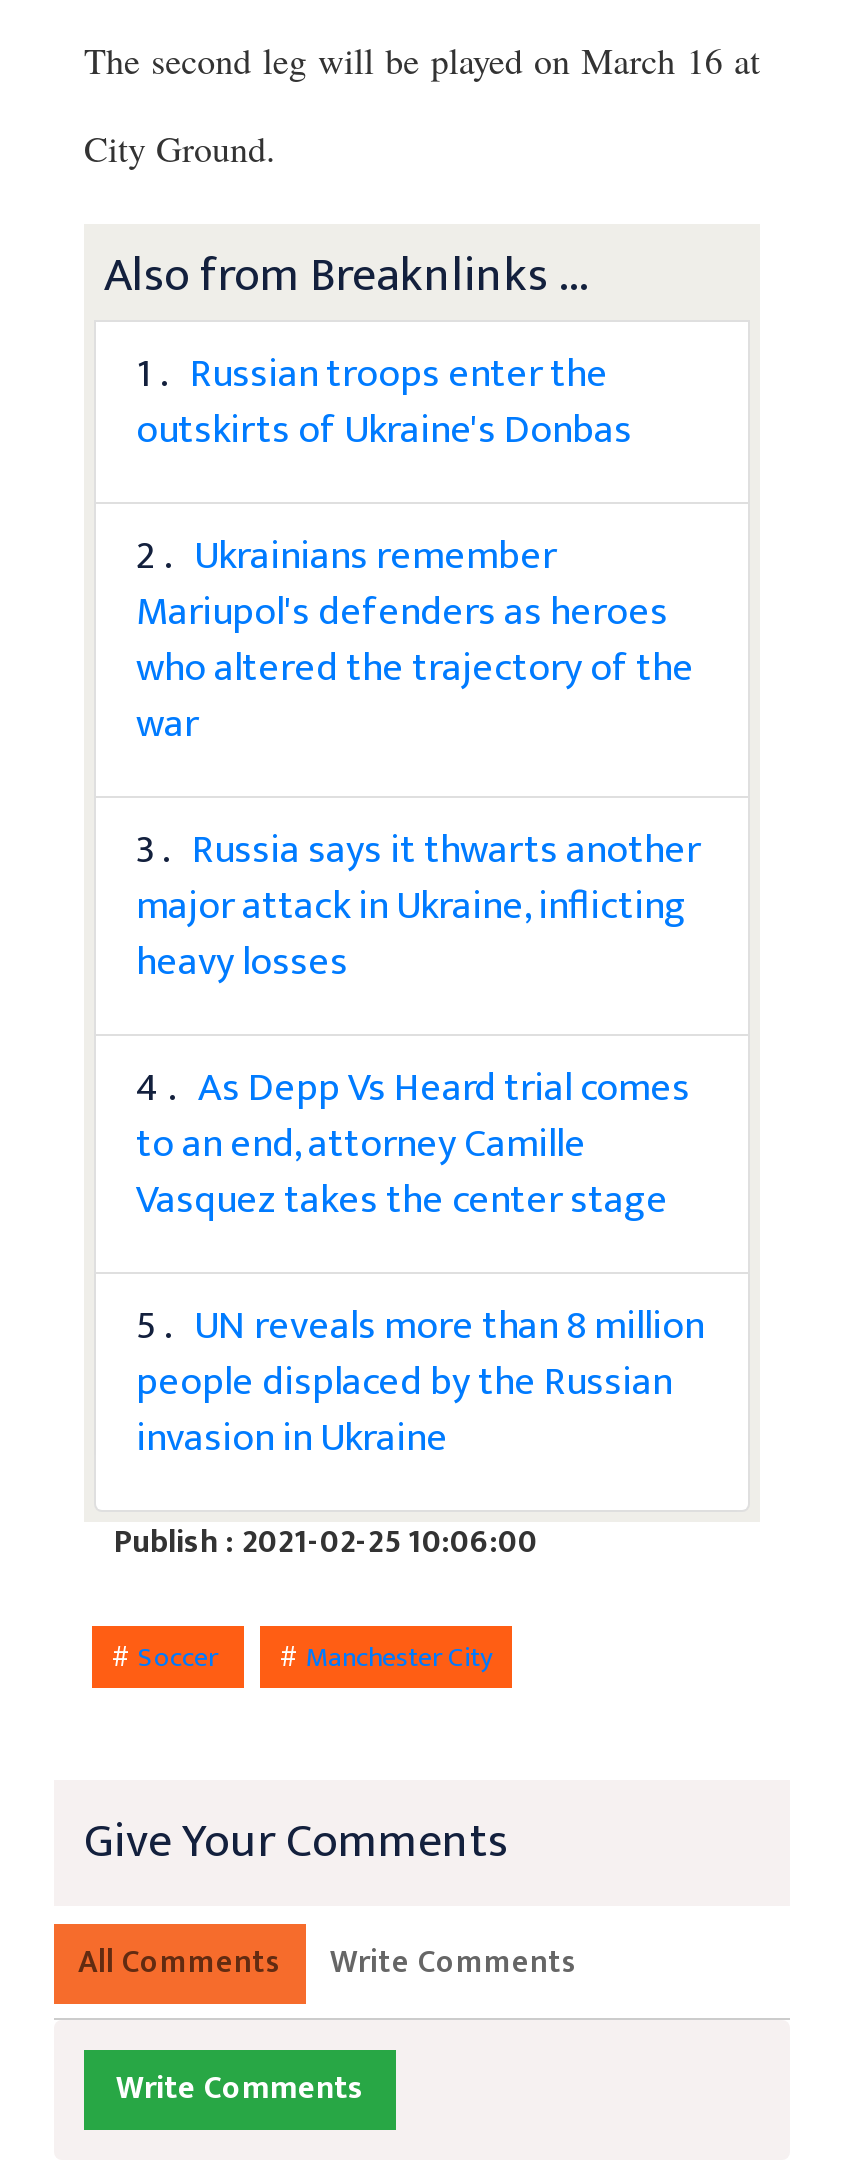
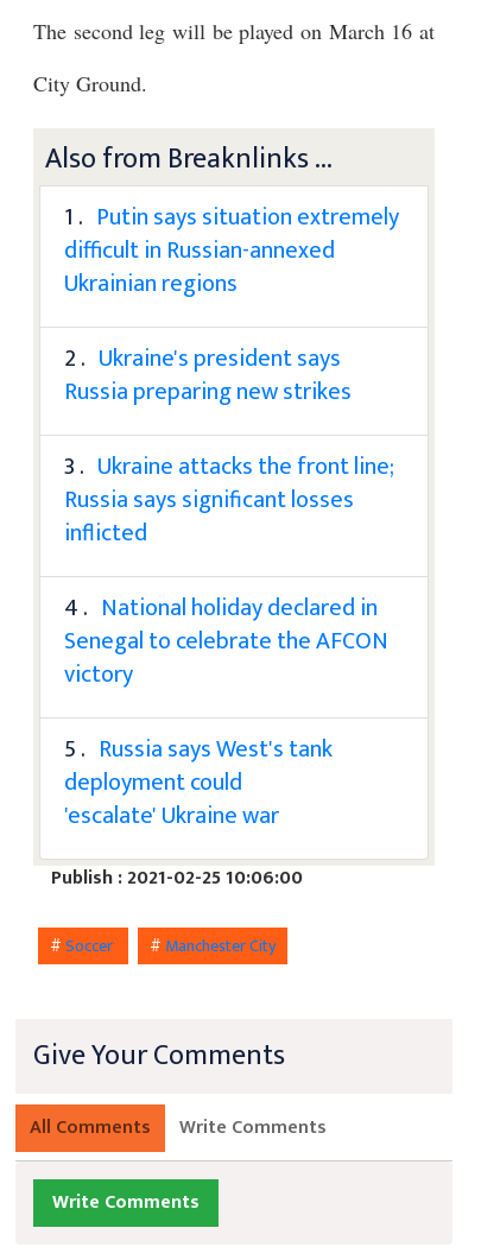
- 1 . Russian troops enter the
- outskirts of Ukraine's Donbas
+ 1 . Putin says situation extremely
+ difficult in Russian-annexed
+ Ukrainian regions

- 2 . Ukrainians remember
- Mariupol's defenders as heroes
- who altered the trajectory of the
- war
+ 2 . Ukraine's president says
+ Russia preparing new strikes

- 3 . Russia says it thwarts another
- major attack in Ukraine, inflicting
- heavy losses
+ 3 . Ukraine attacks the front line;
+ Russia says significant losses
+ inflicted

- 4 . As Depp Vs Heard trial comes
- to an end, attorney Camille
- Vasquez takes the center stage
+ 4 . National holiday declared in
+ Senegal to celebrate the AFCON
+ victory

- 5 . UN reveals more than 8 million
- people displaced by the Russian
- invasion in Ukraine
+ 5 . Russia says West's tank
+ deployment could
+ 'escalate' Ukraine war
